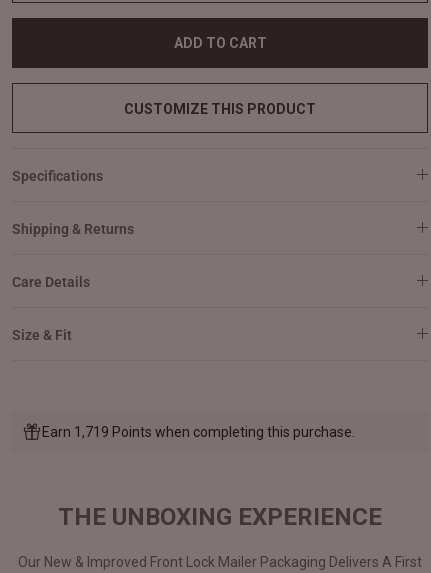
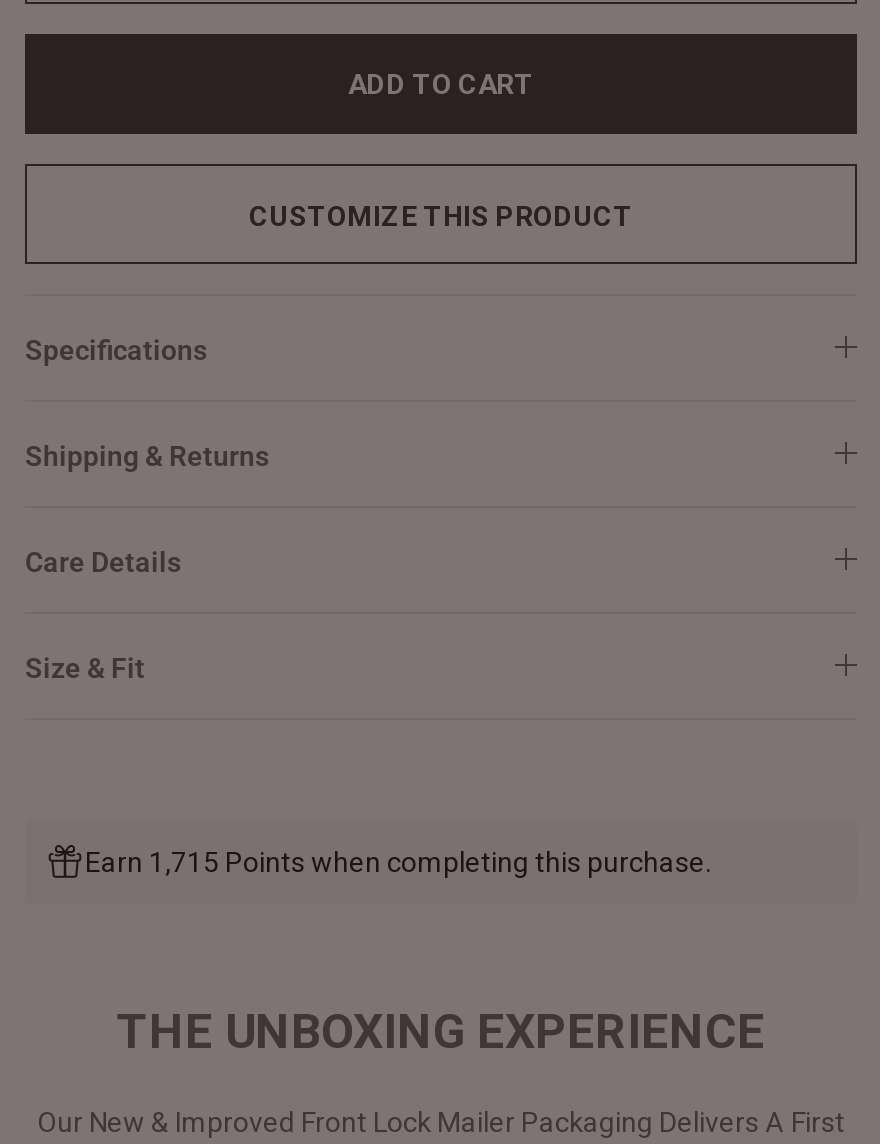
- Earn 1,719 Points when completing this purchase.
+ Earn 1,715 Points when completing this purchase.
